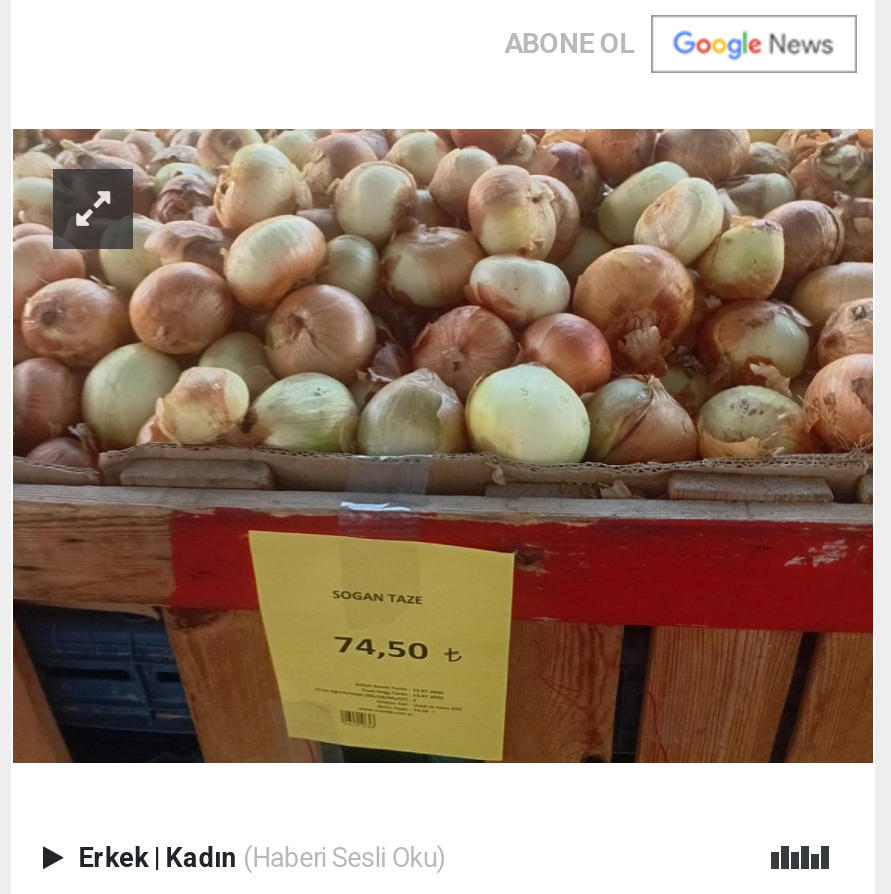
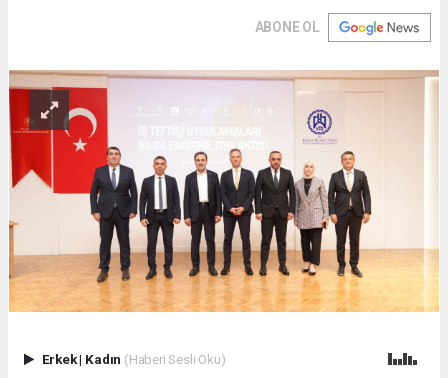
- [image]
+ [image]
